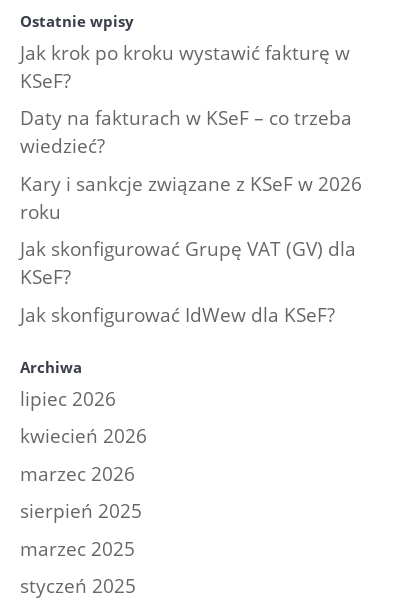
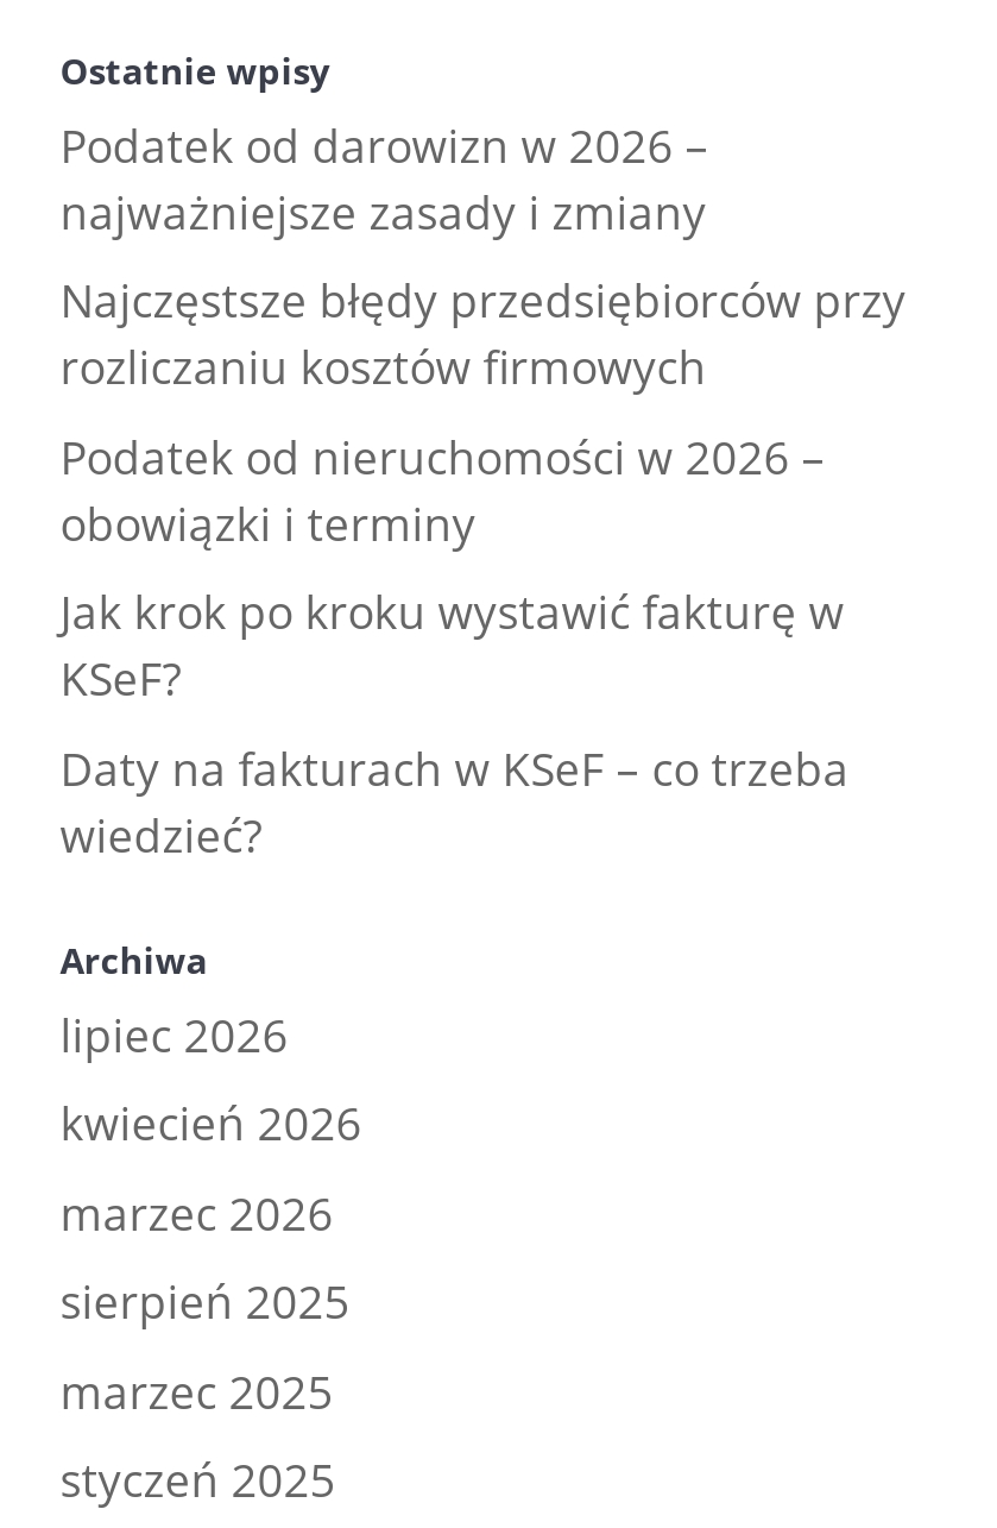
+ Podatek od darowizn w 2026 –
+ najważniejsze zasady i zmiany
+ Najczęstsze błędy przedsiębiorców przy
+ rozliczaniu kosztów firmowych
+ Podatek od nieruchomości w 2026 –
+ obowiązki i terminy

moved down: Jak krok po kroku wystawić fakturę w | KSeF? | Daty na fakturach w KSeF – co trzeba | wiedzieć?

- Kary i sankcje związane z KSeF w 2026
- roku
- Jak skonfigurować Grupę VAT (GV) dla
- KSeF?
- Jak skonfigurować IdWew dla KSeF?
